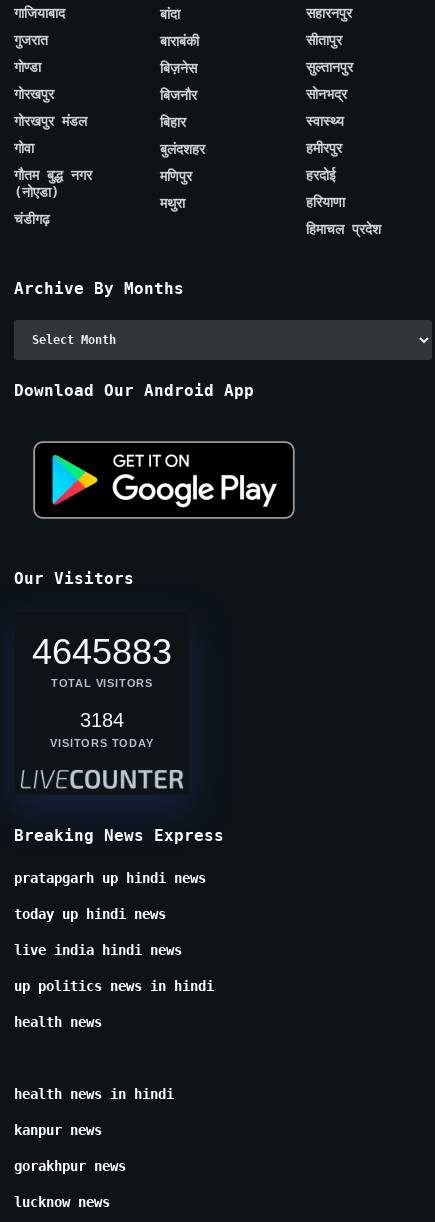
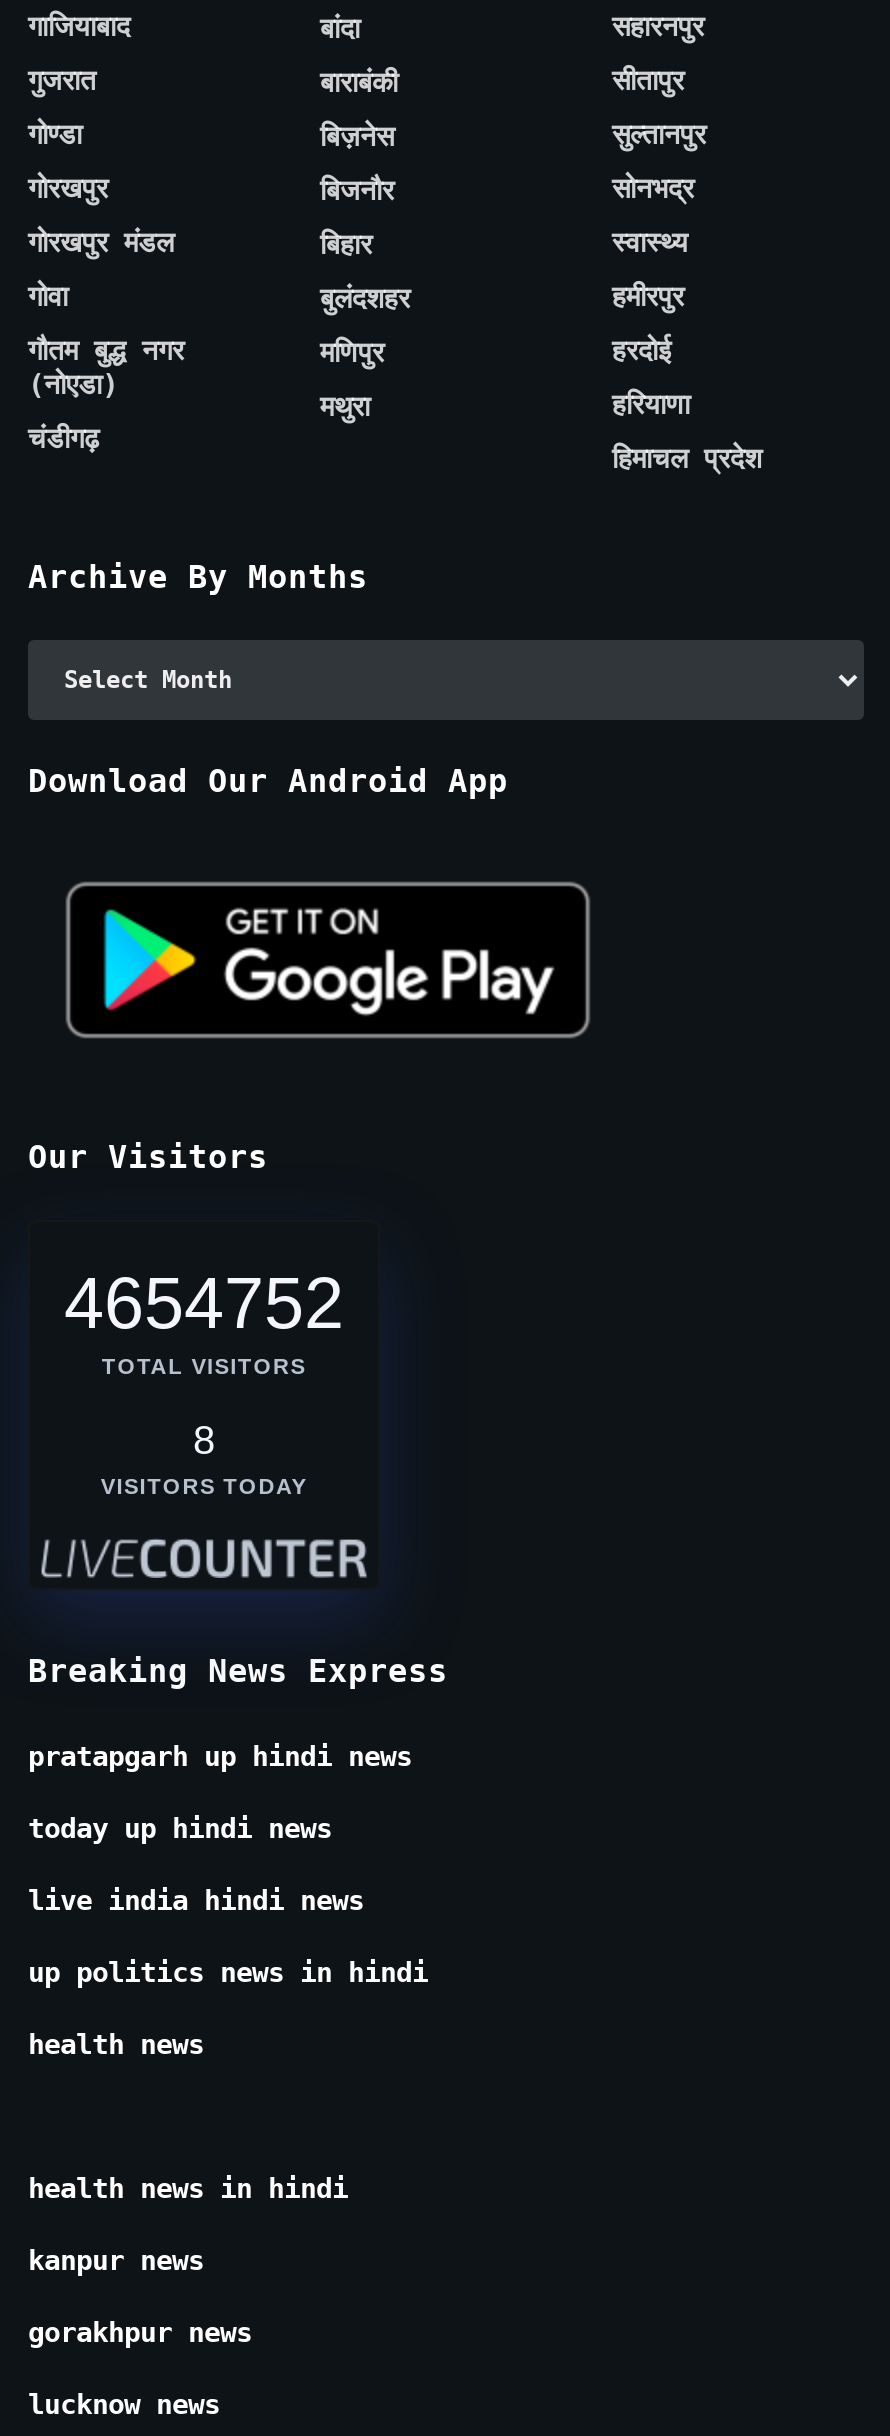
- 4645883
+ 4654752

- 3184
+ 8
